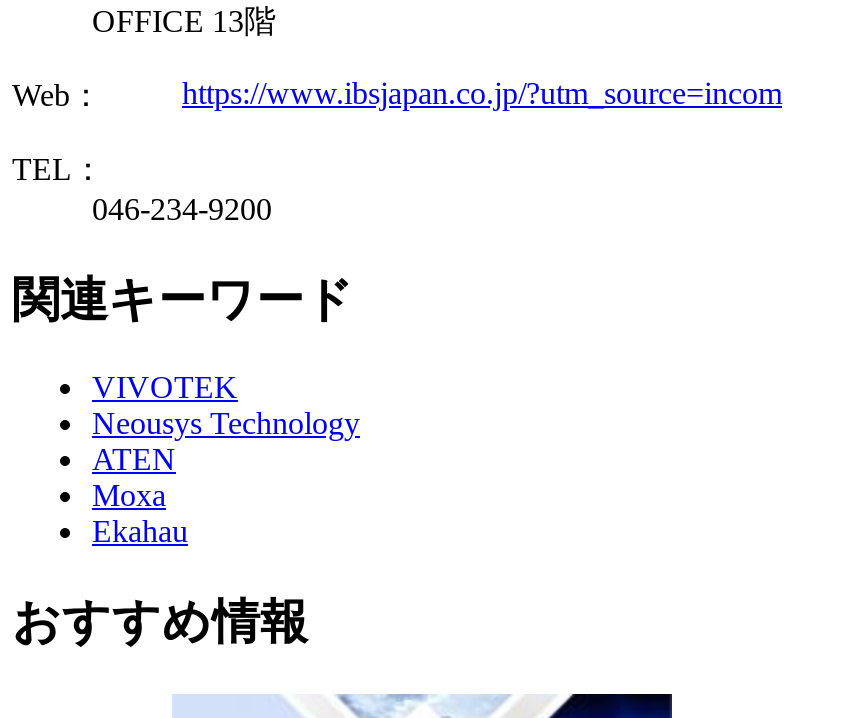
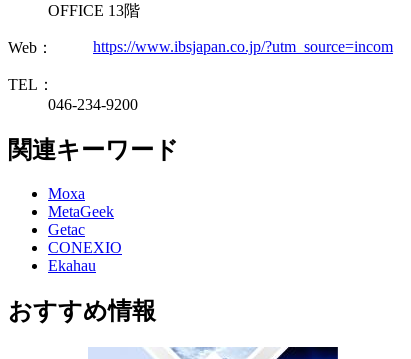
- VIVOTEK
- Neousys Technology
- ATEN

moved up: Moxa

+ MetaGeek
+ Getac
+ CONEXIO
